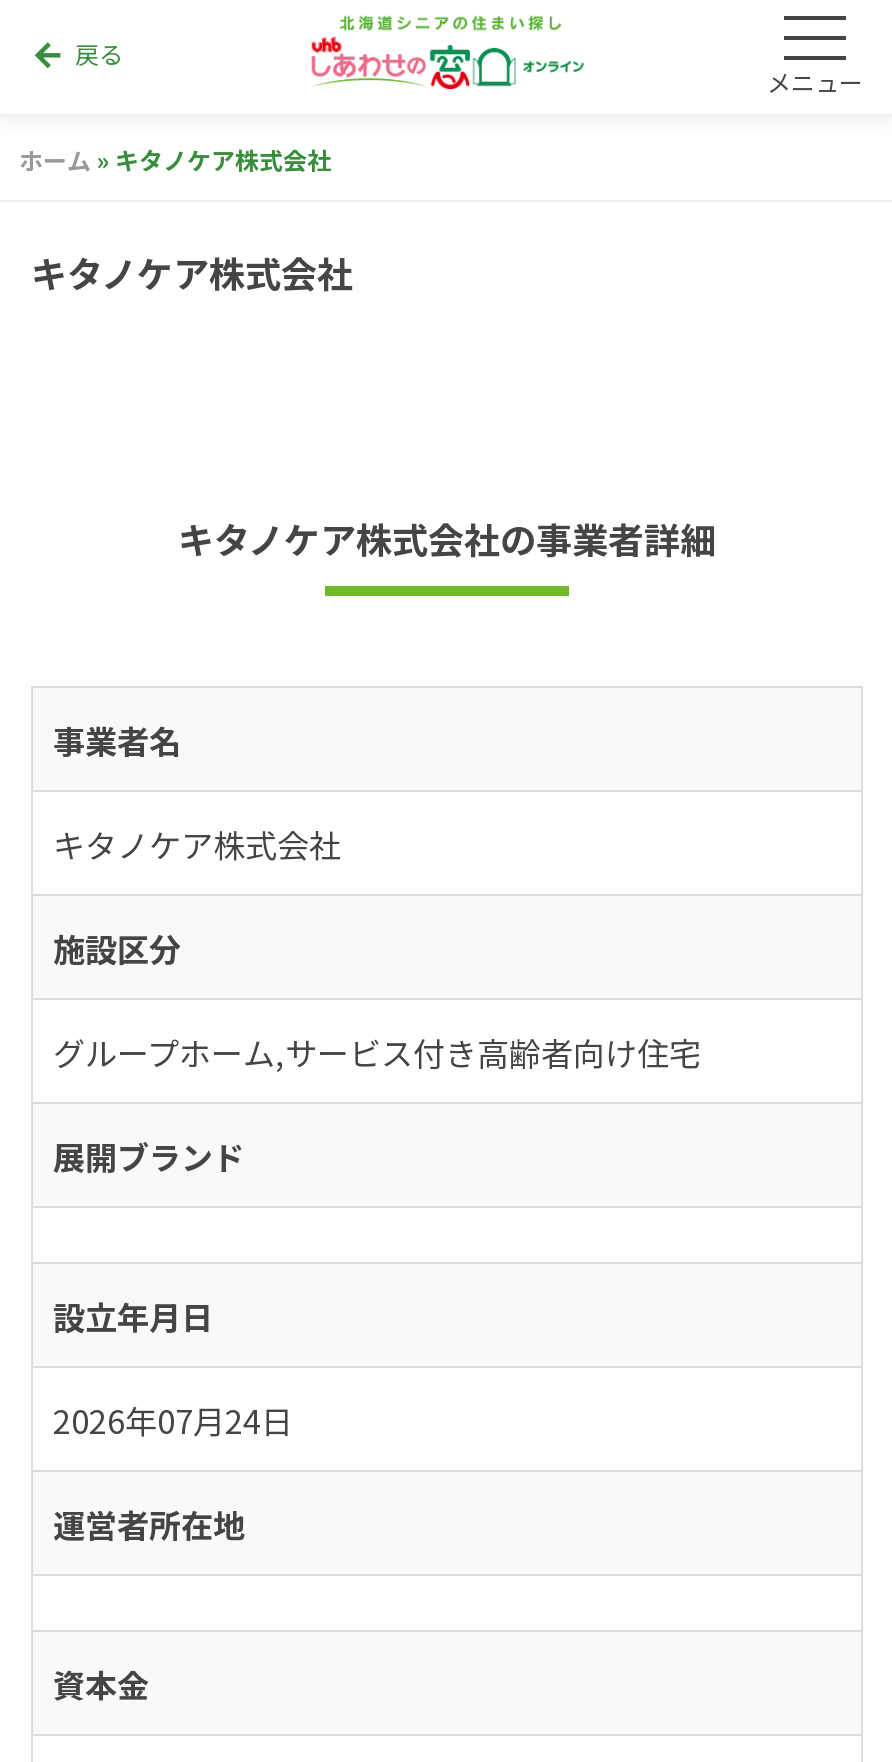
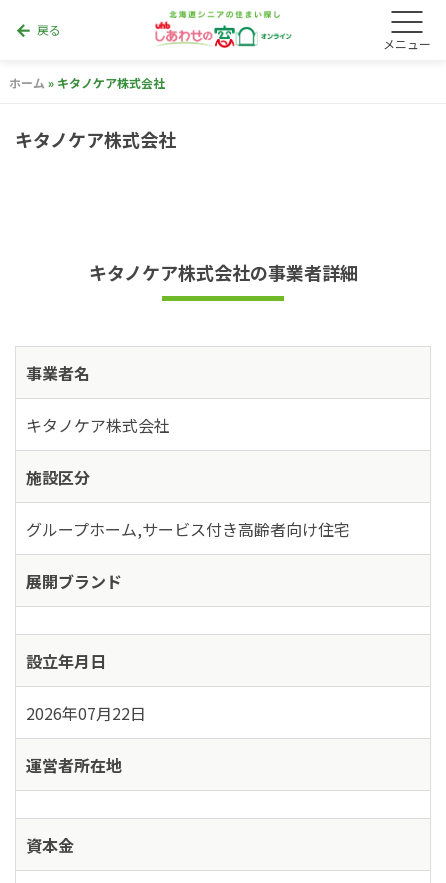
- 2026年07月24日
+ 2026年07月22日
